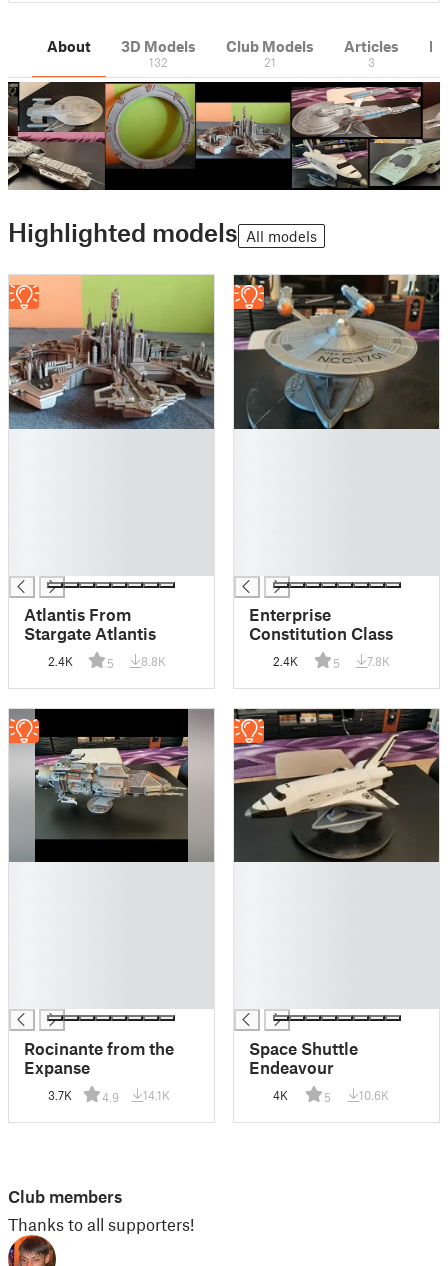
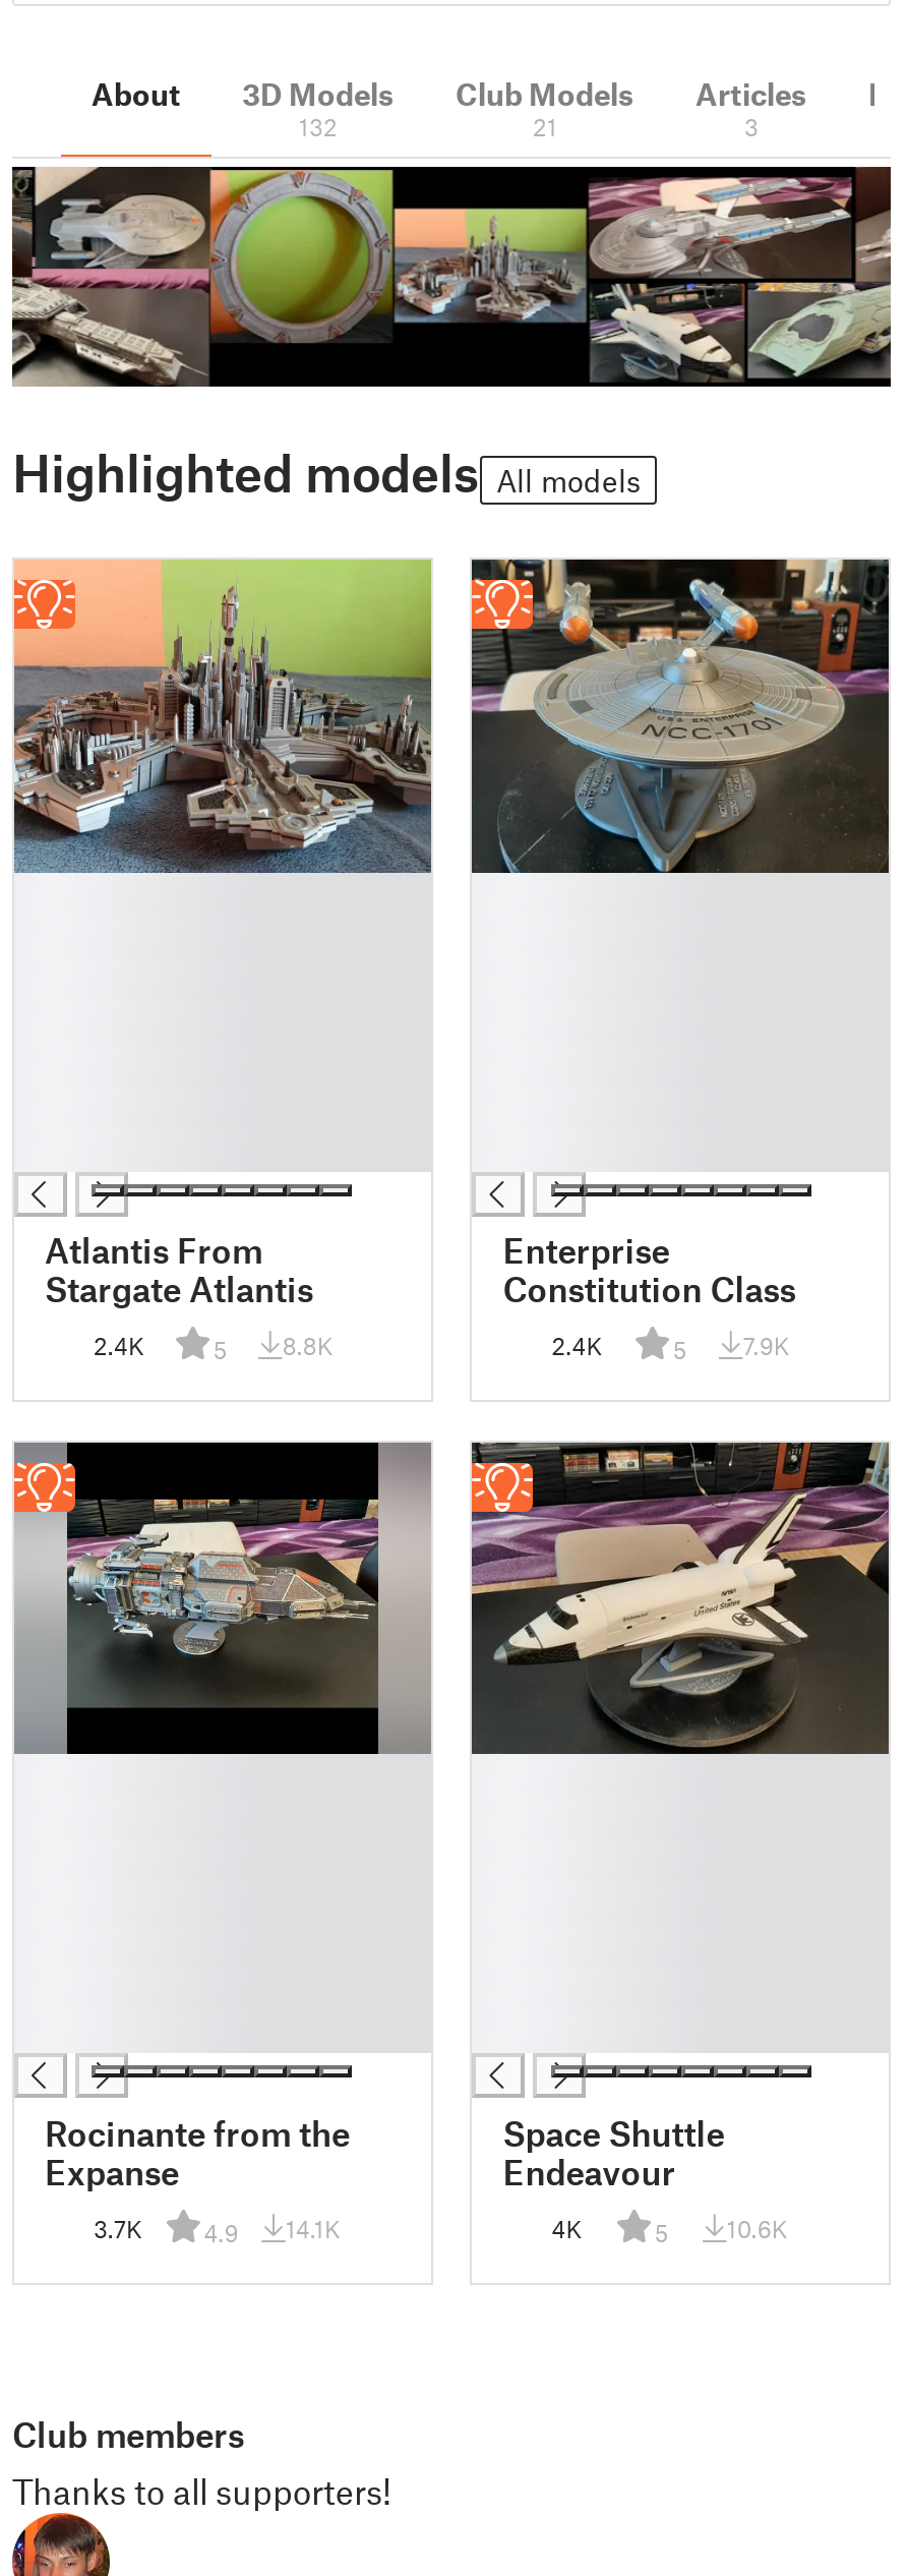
- 5 7.8K
+ 5 7.9K
